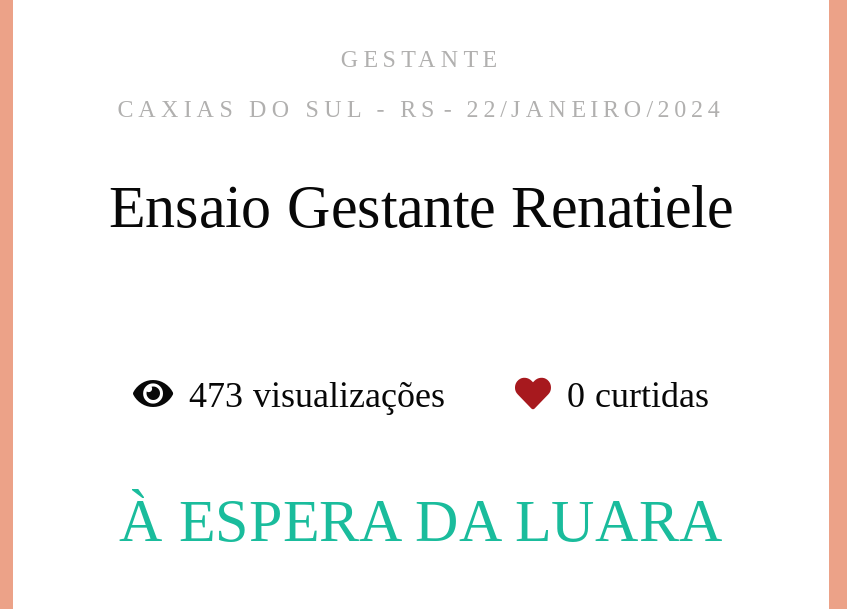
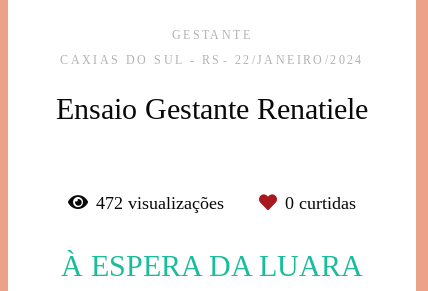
- 473 visualizações
+ 472 visualizações
